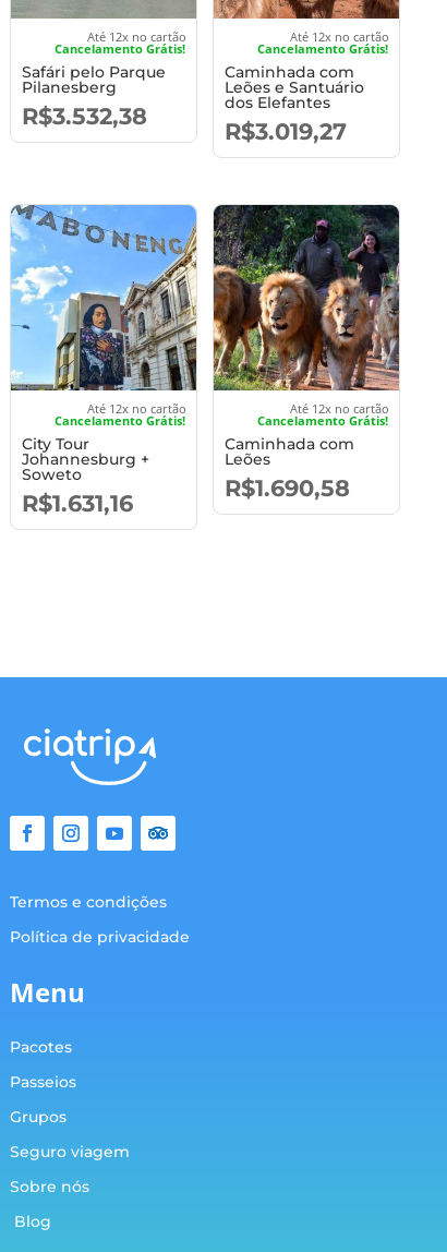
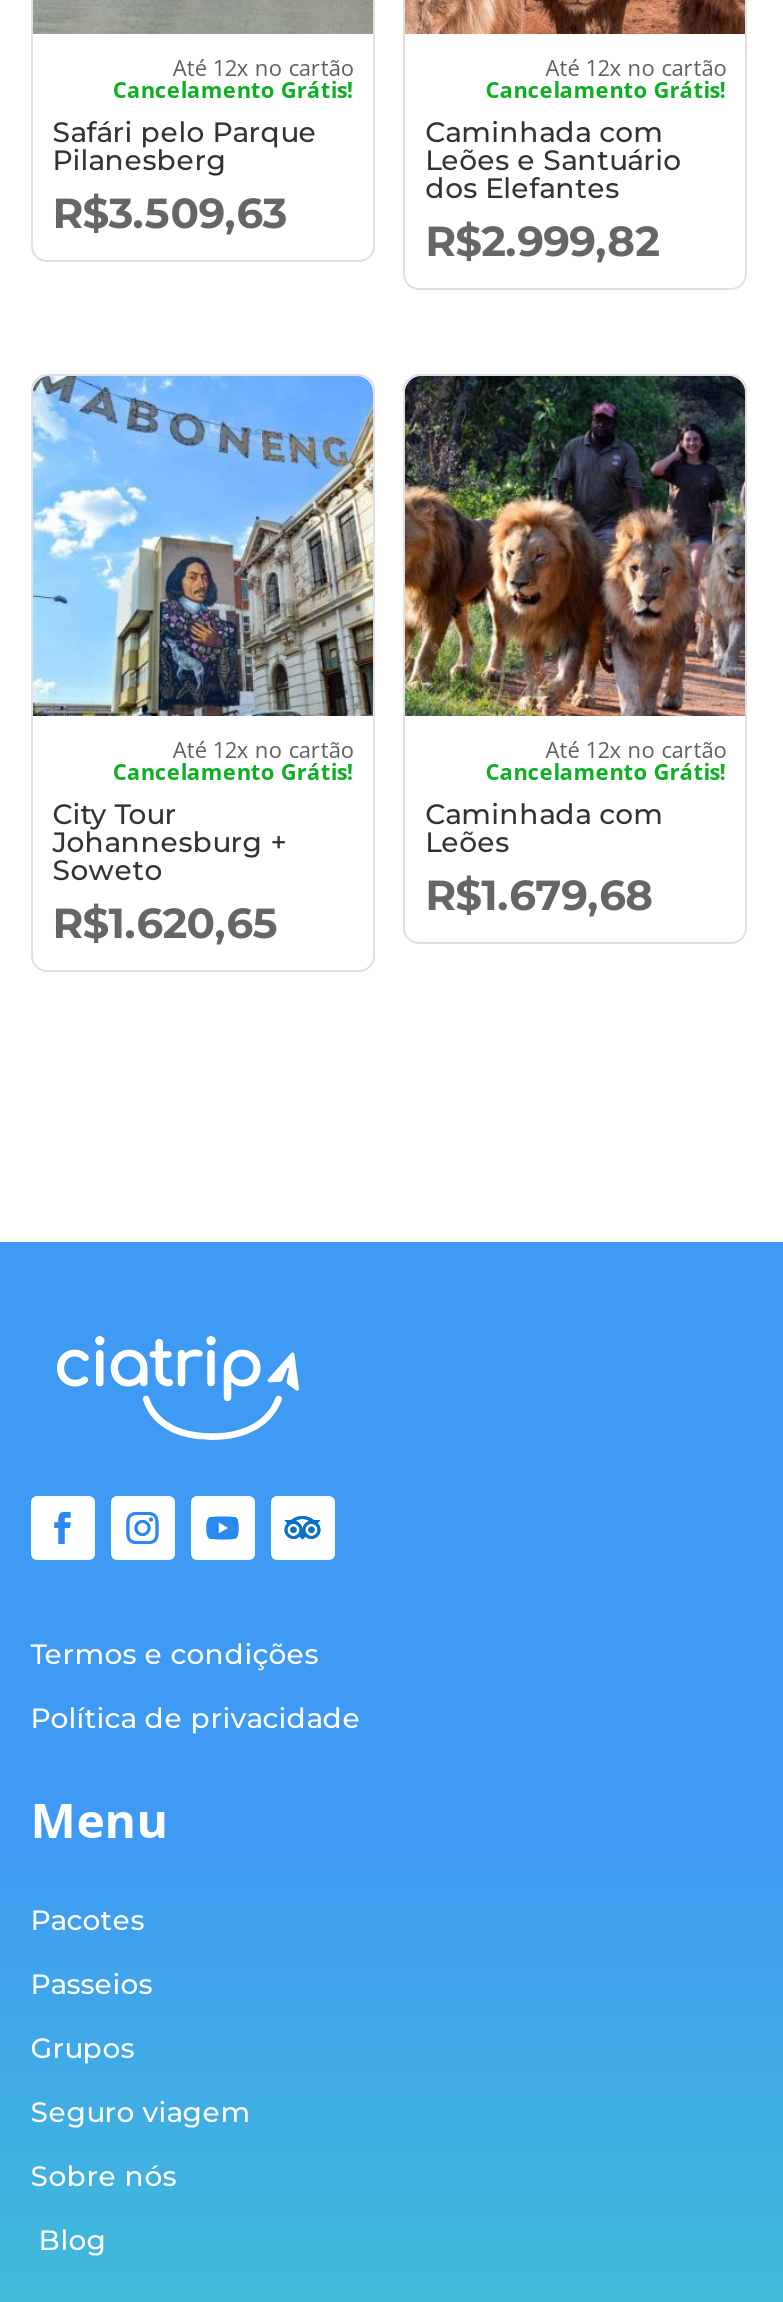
- R$3.532,38
+ R$3.509,63

- R$3.019,27
+ R$2.999,82

- R$1.690,58
+ R$1.679,68

- R$1.631,16
+ R$1.620,65
